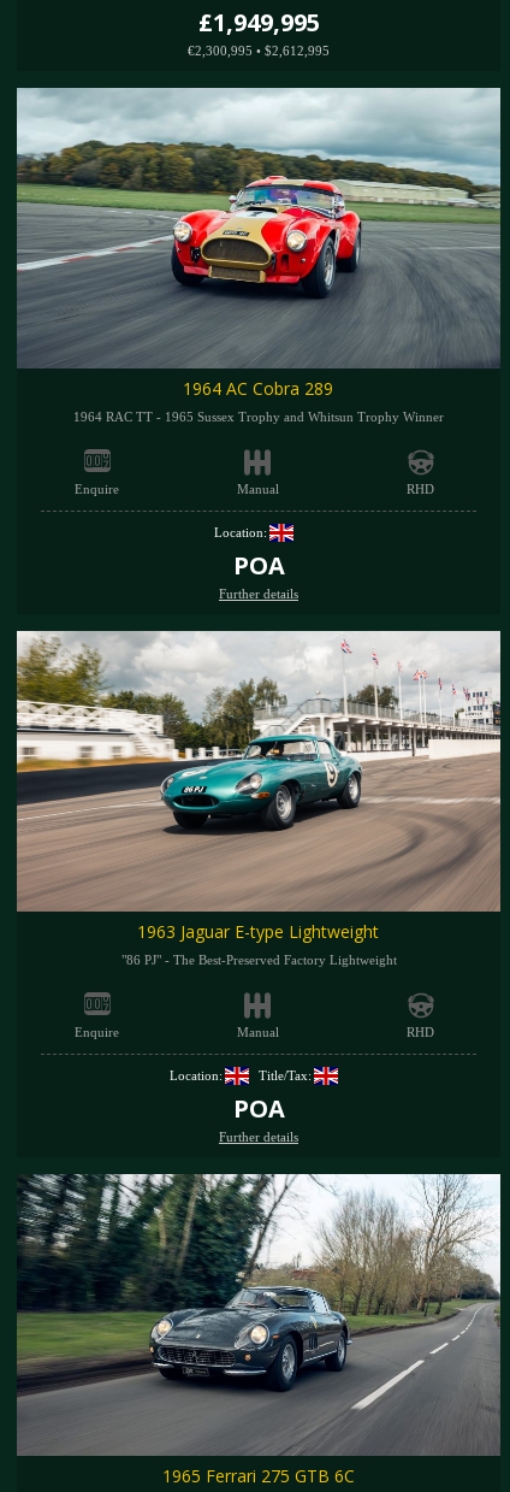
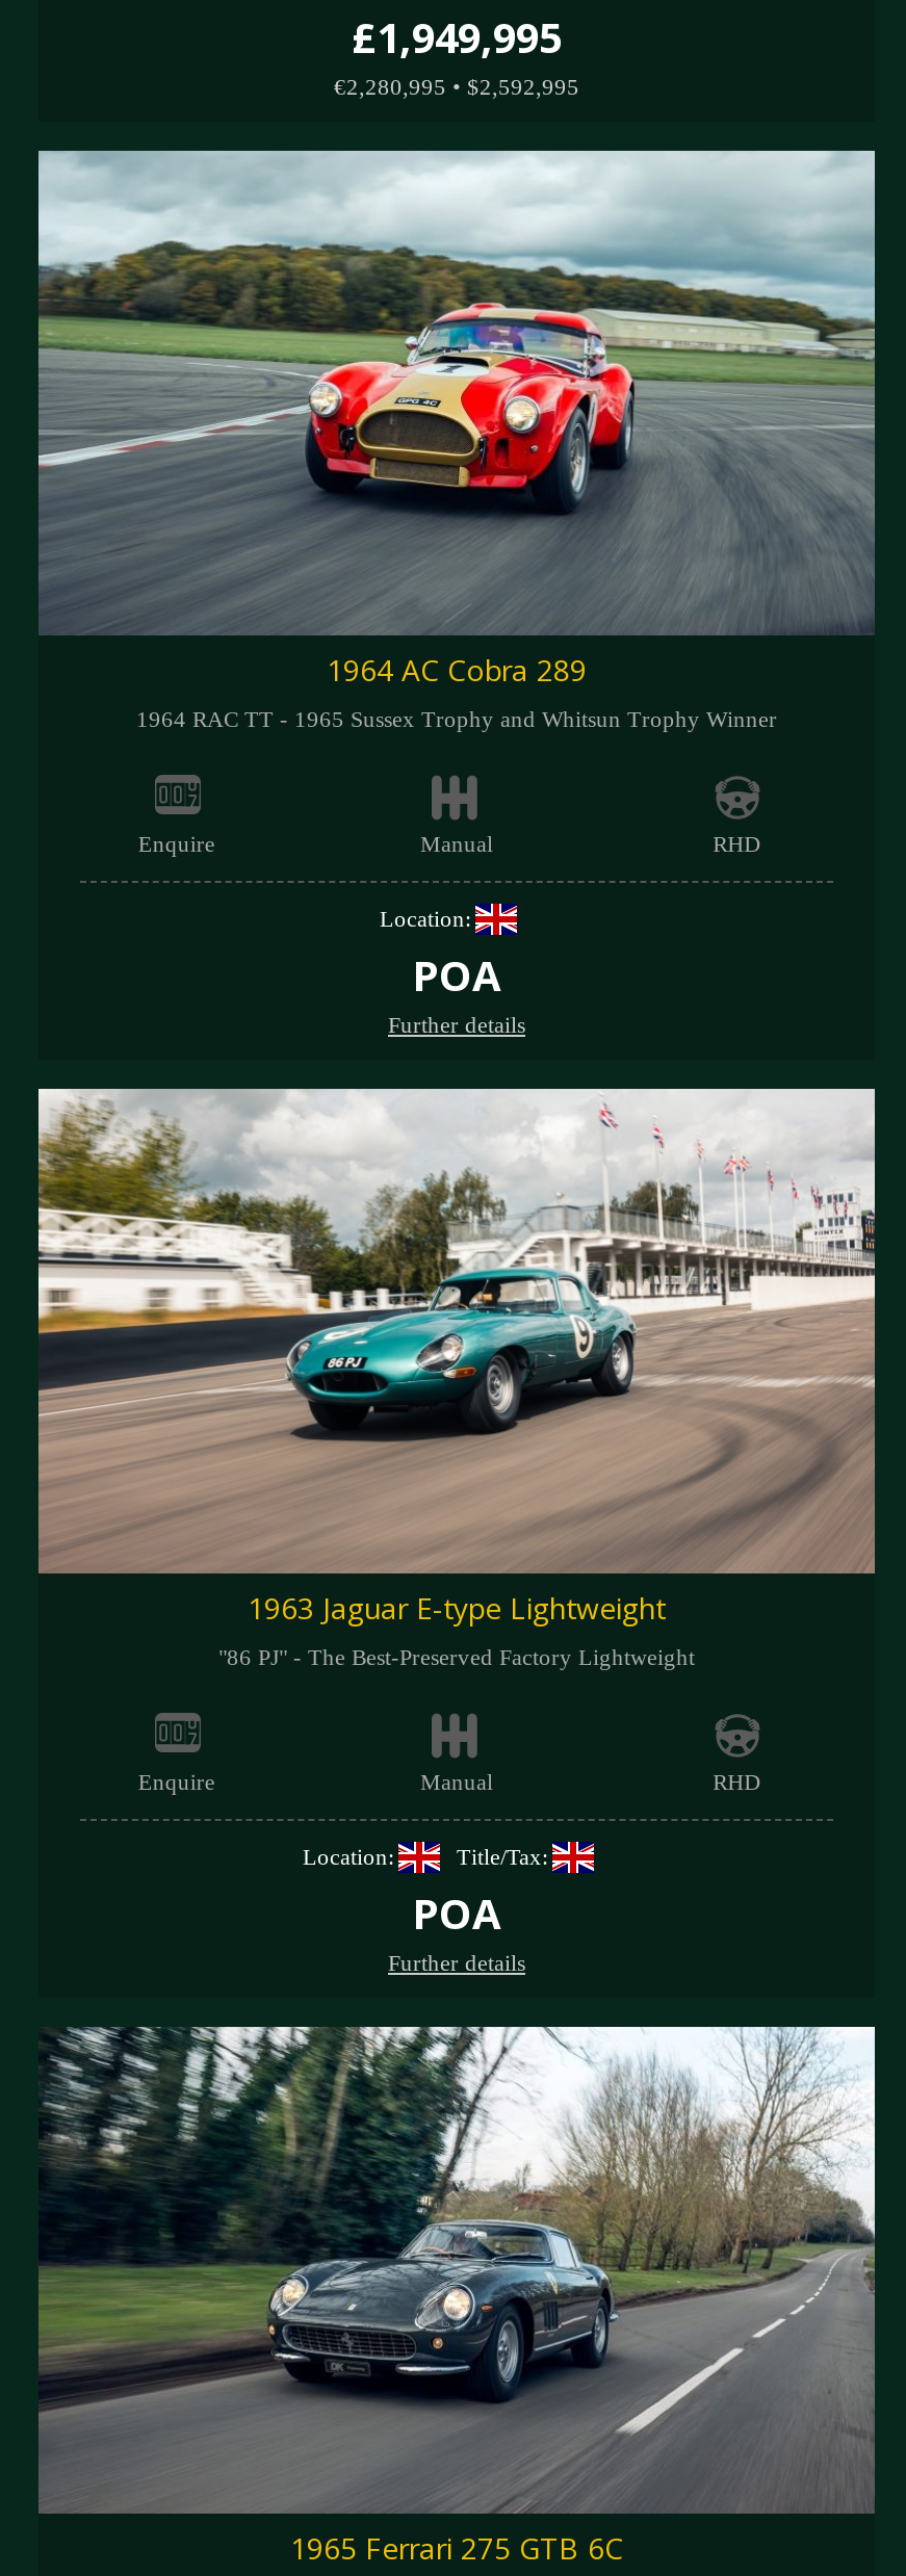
- €2,300,995 • $2,612,995
+ €2,280,995 • $2,592,995
